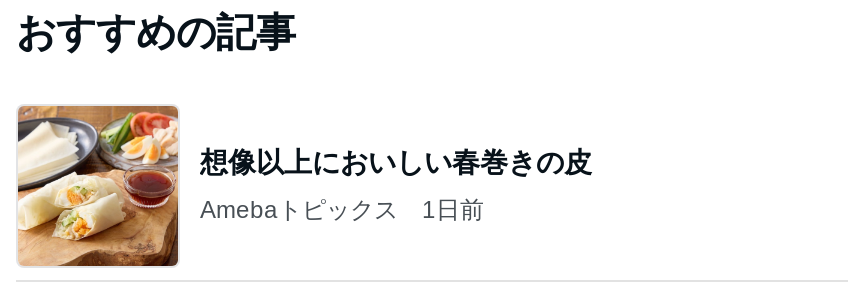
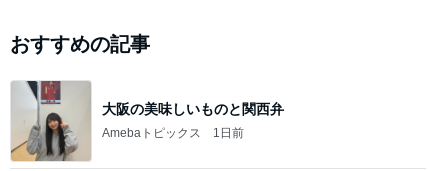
- [image]
- 想像以上においしい春巻きの皮
+ [image]
+ 大阪の美味しいものと関西弁
